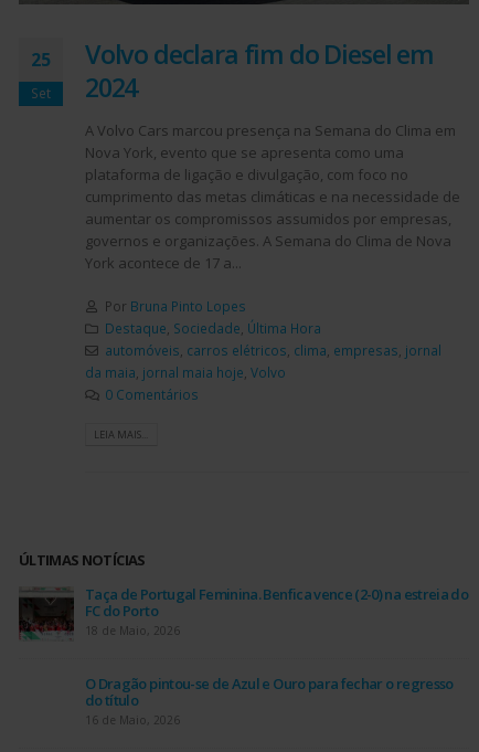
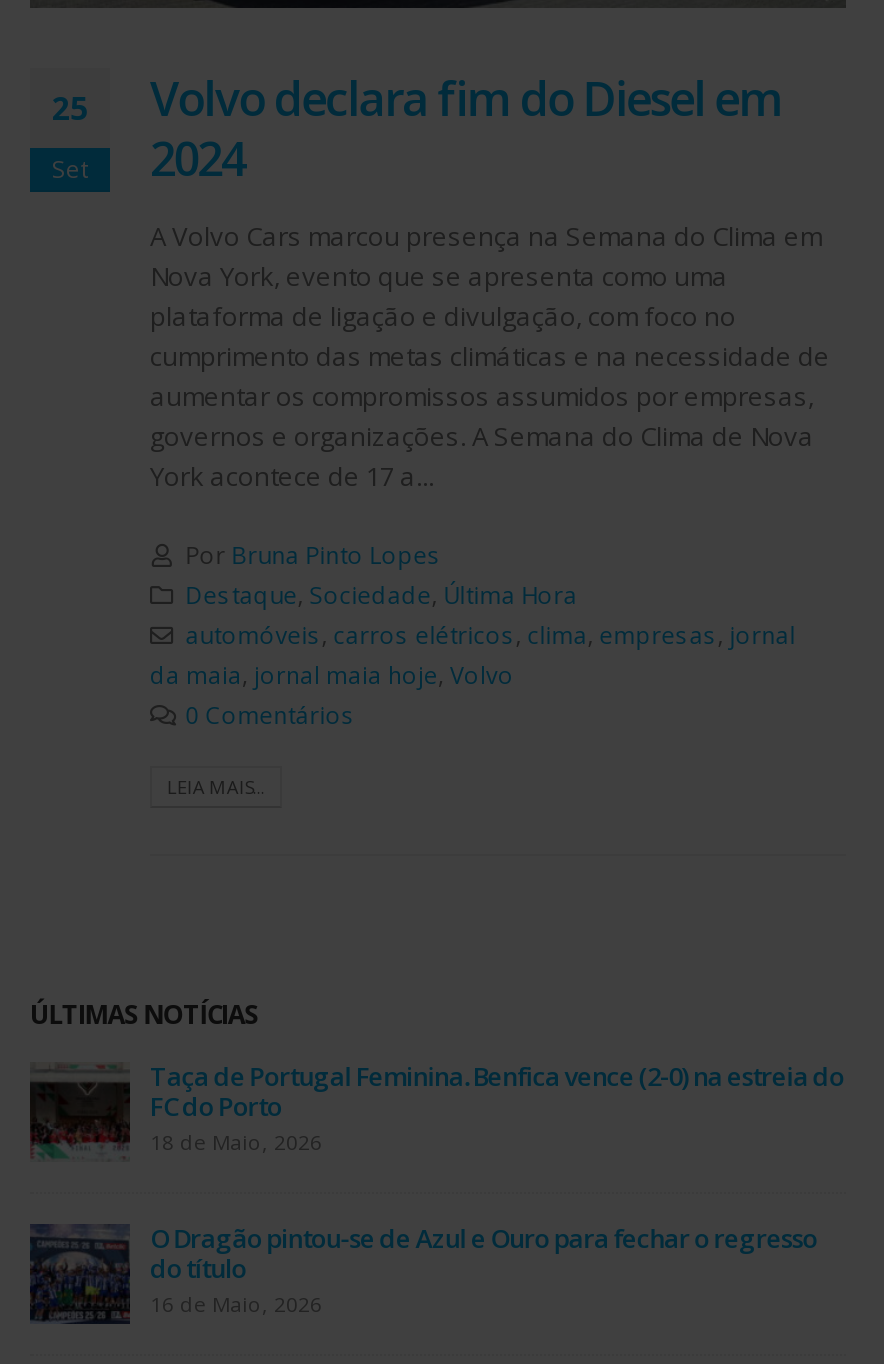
+ [image]
